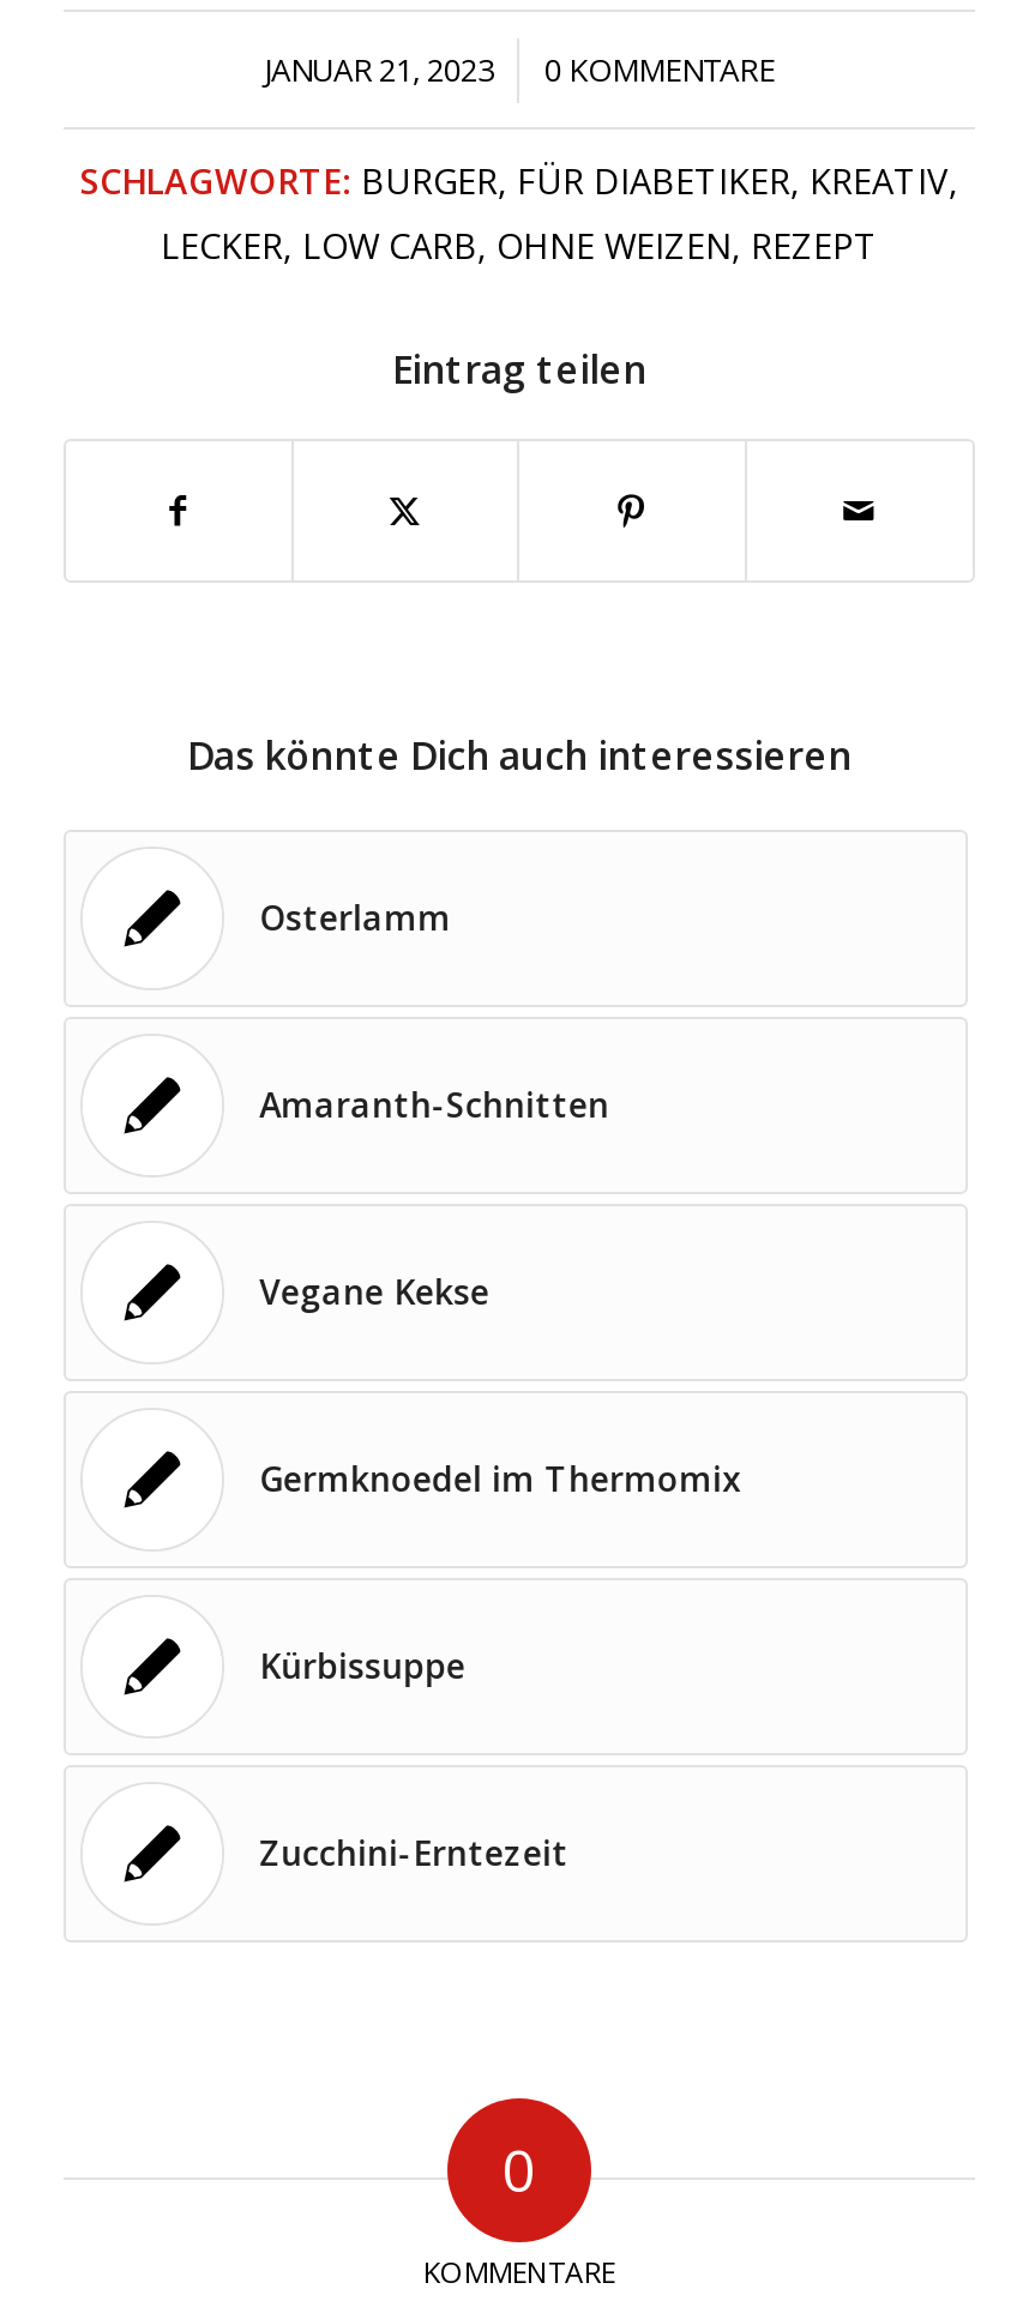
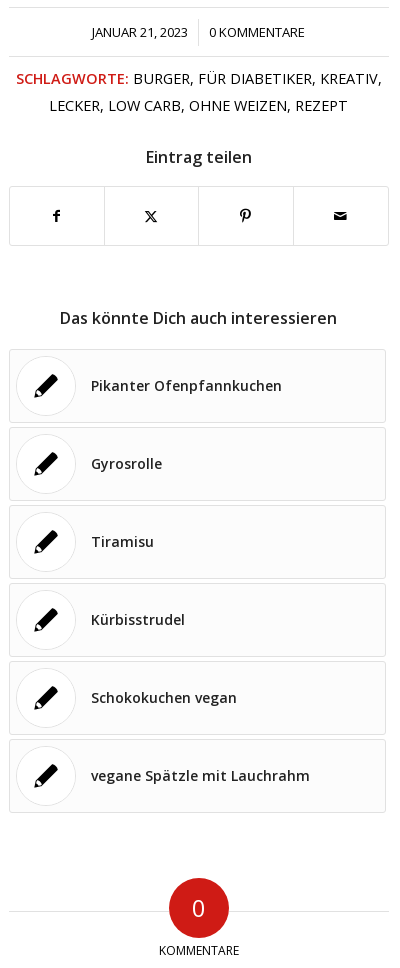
- Osterlamm
+ Pikanter Ofenpfannkuchen

- Amaranth-Schnitten
+ Gyrosrolle

- Vegane Kekse
+ Tiramisu

- Germknoedel im Thermomix
+ Kürbisstrudel

- Kürbissuppe
+ Schokokuchen vegan

- Zucchini-Erntezeit
+ vegane Spätzle mit Lauchrahm
